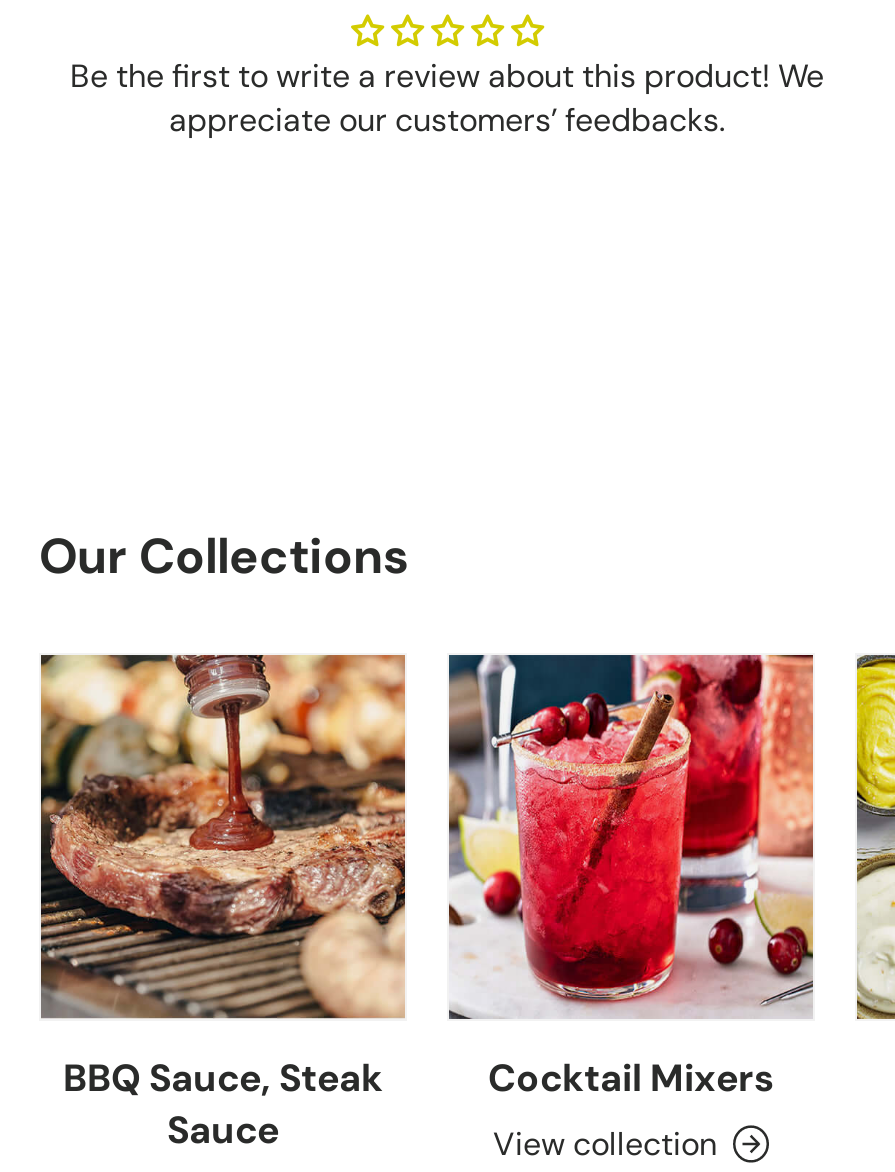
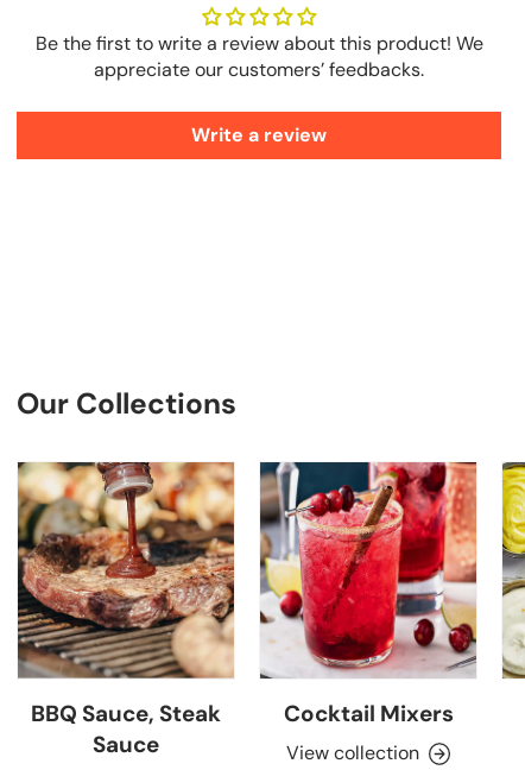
+ Write a review
